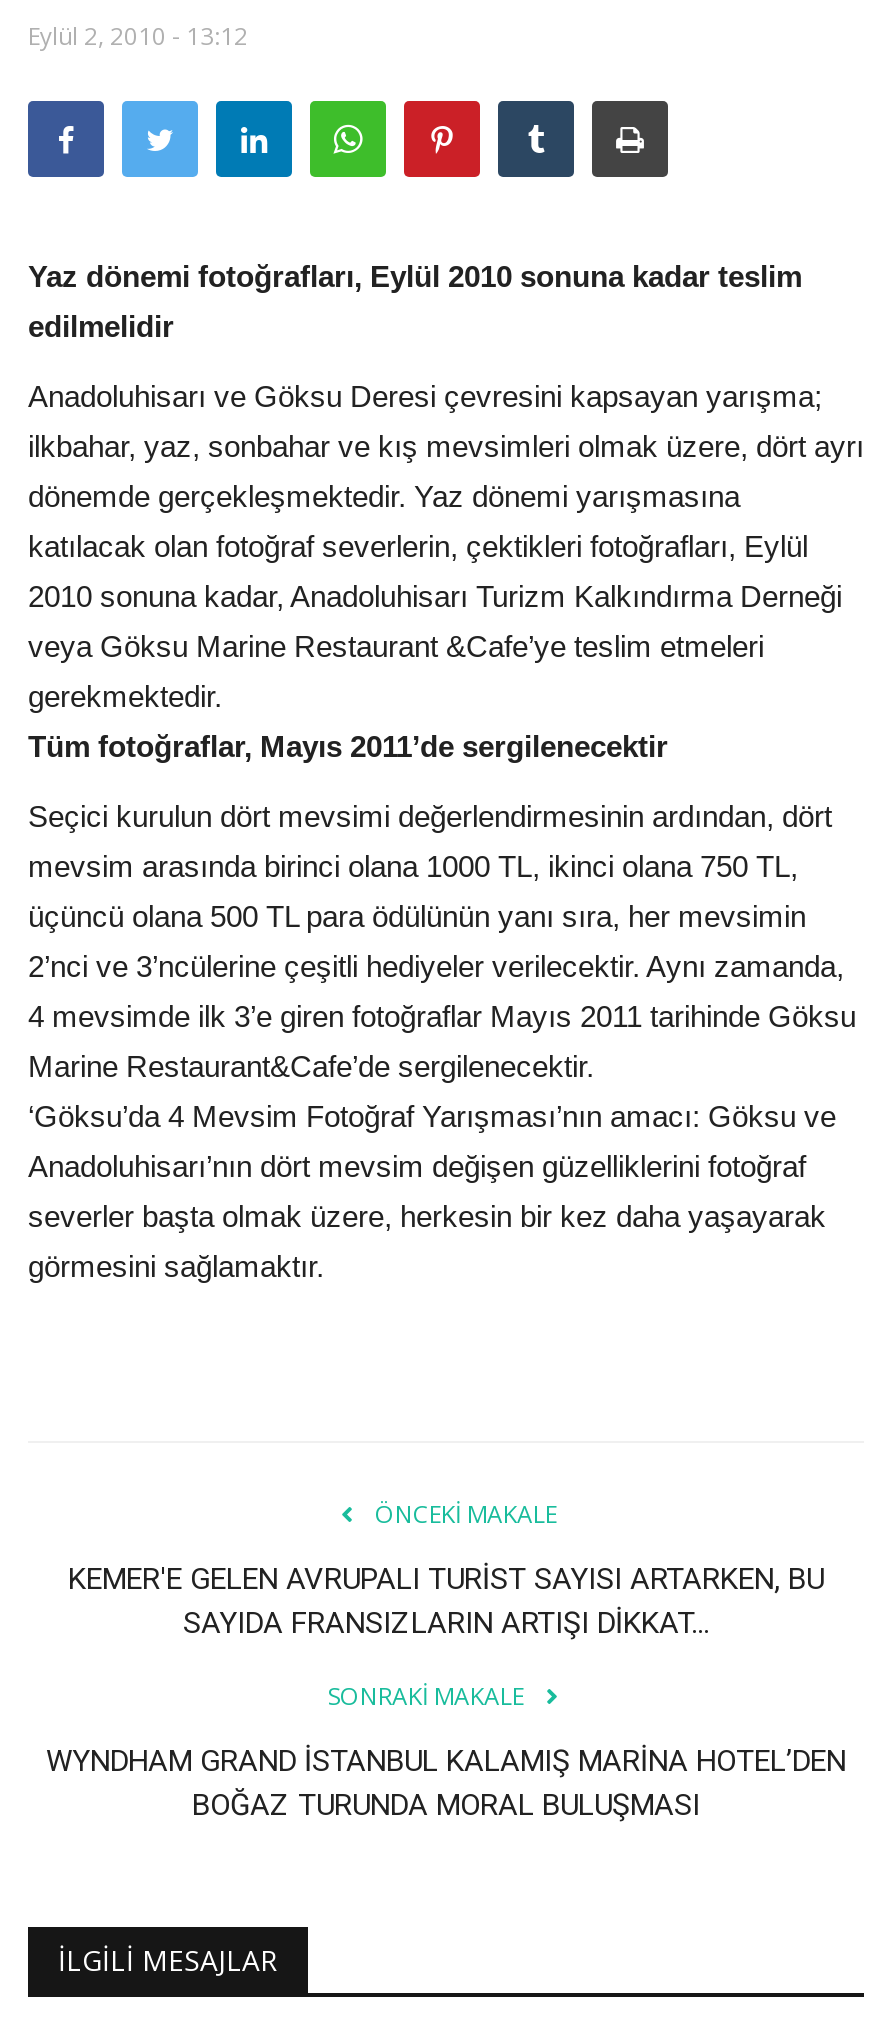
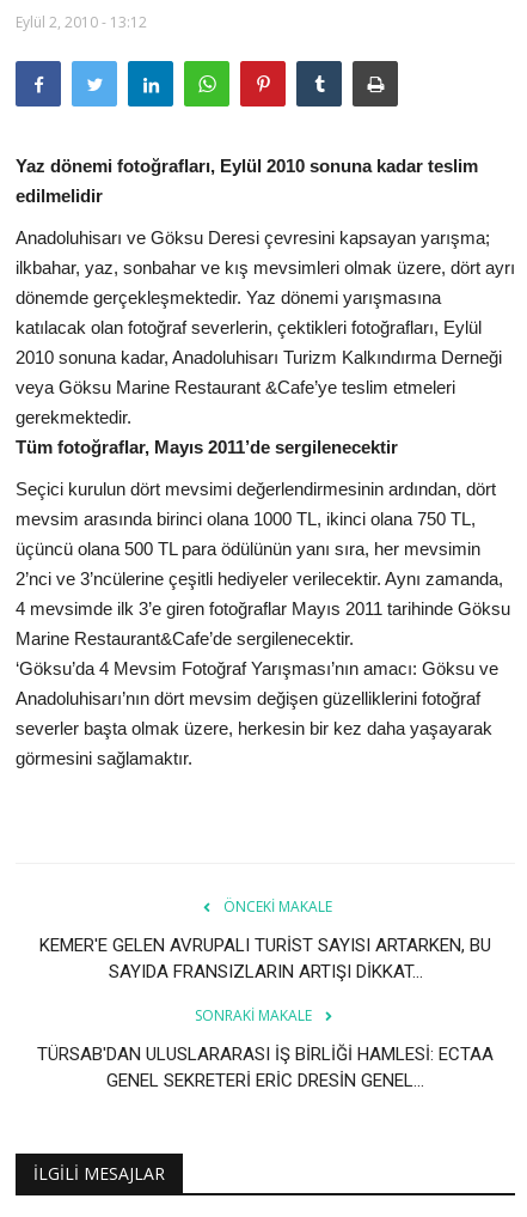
- WYNDHAM GRAND İSTANBUL KALAMIŞ MARİNA HOTEL’DEN
- BOĞAZ TURUNDA MORAL BULUŞMASI
+ TÜRSAB'DAN ULUSLARARASI İŞ BİRLİĞİ HAMLESİ: ECTAA
+ GENEL SEKRETERİ ERİC DRESİN GENEL...
